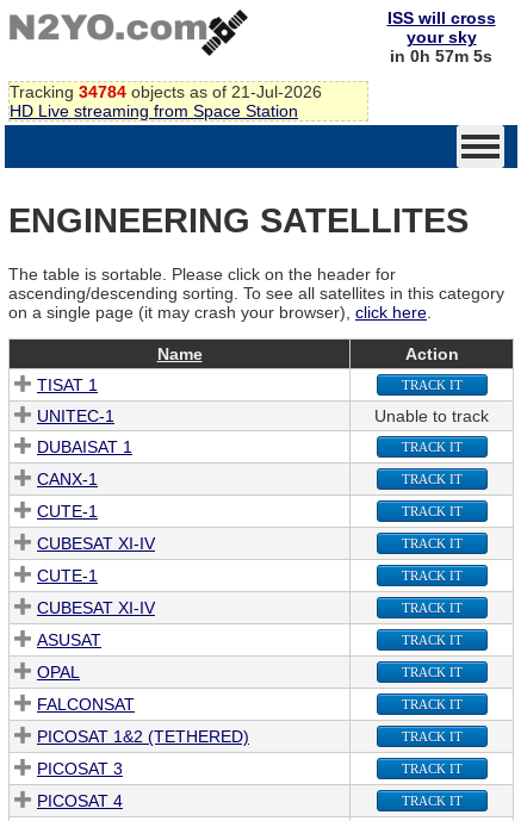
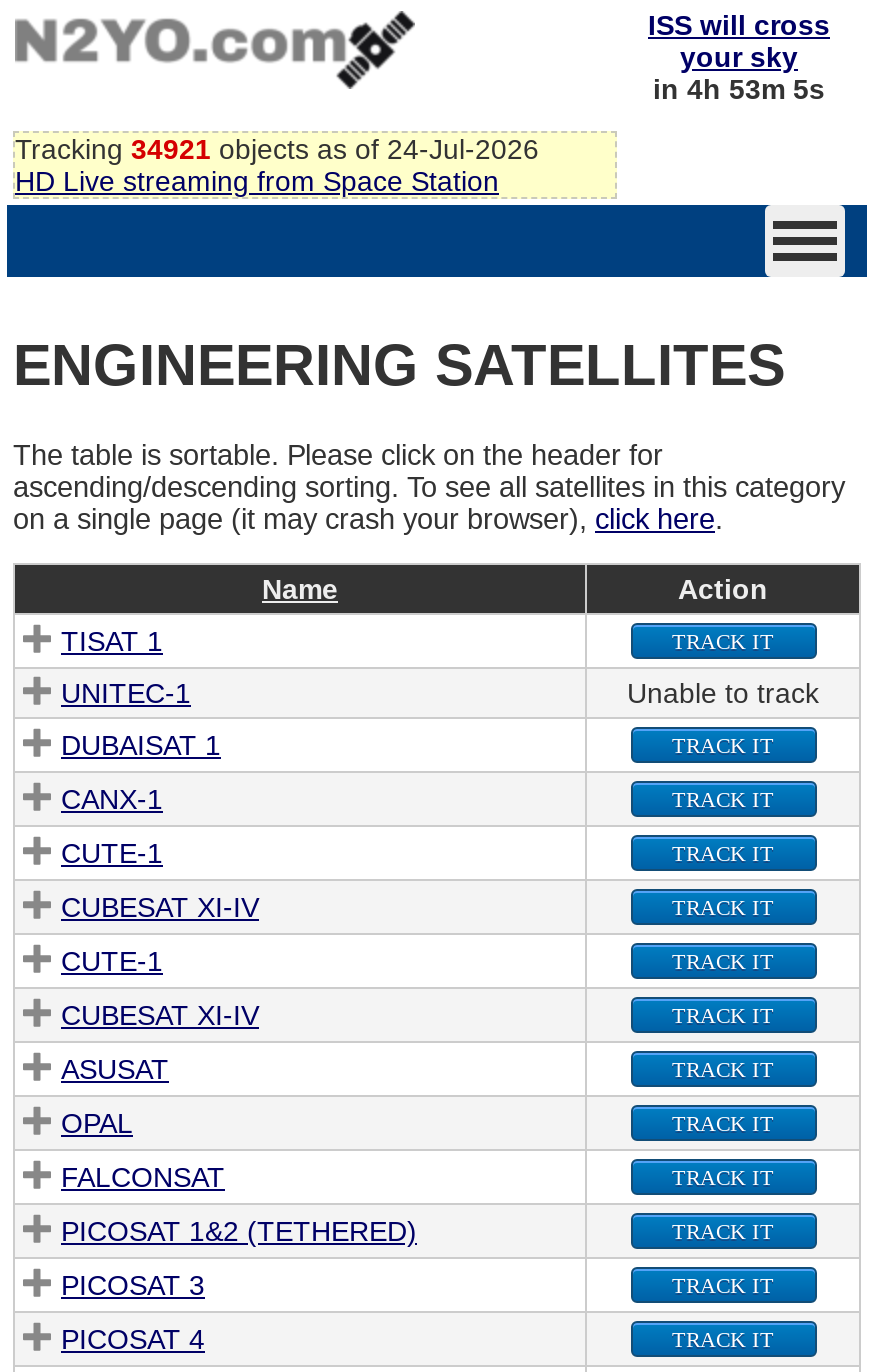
- in 0h 57m 5s
+ in 4h 53m 5s

- Tracking 34784 objects as of 21-Jul-2026
+ Tracking 34921 objects as of 24-Jul-2026
